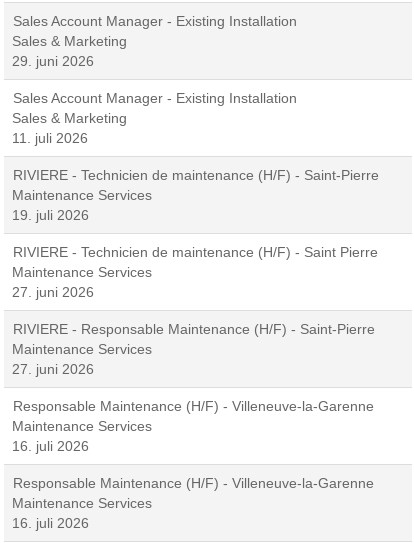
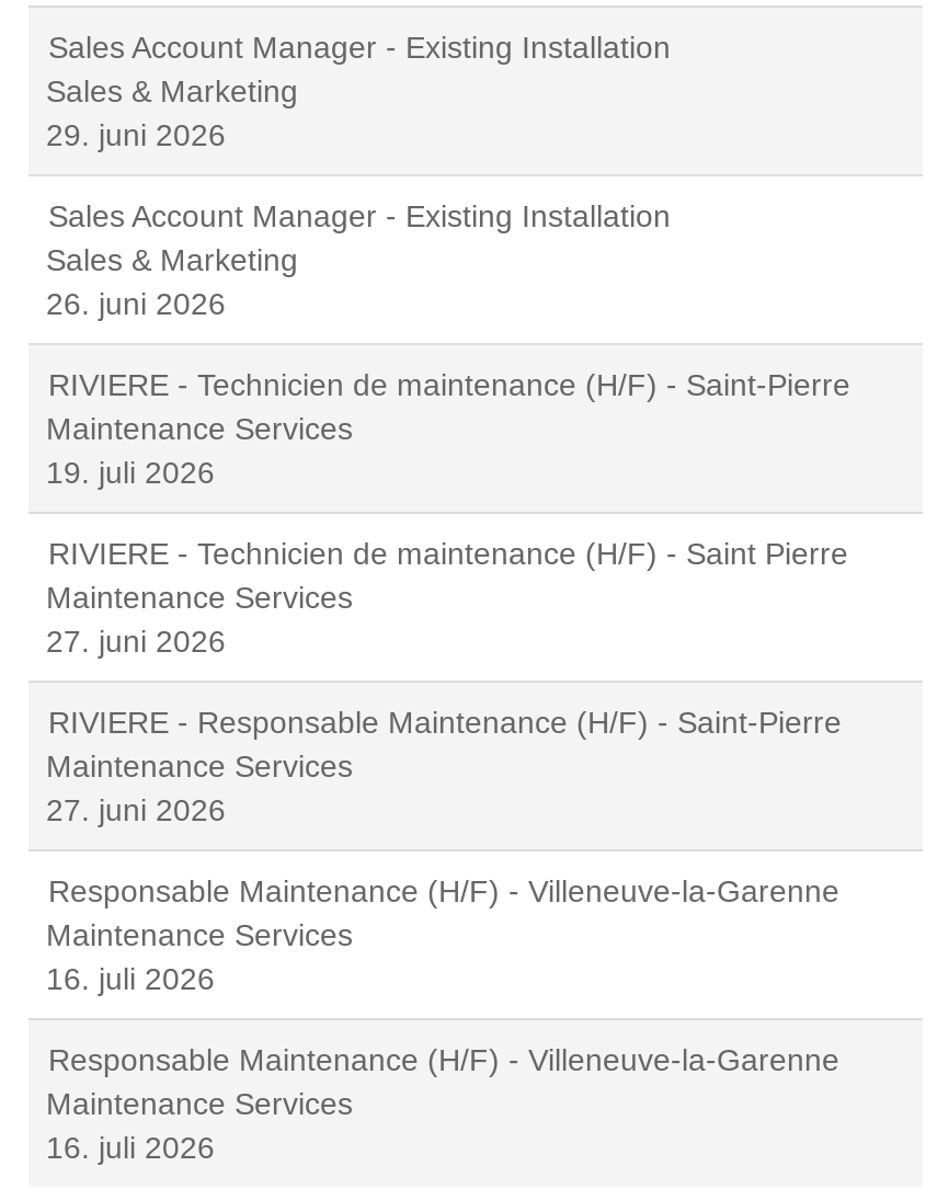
- 11. juli 2026
+ 26. juni 2026
